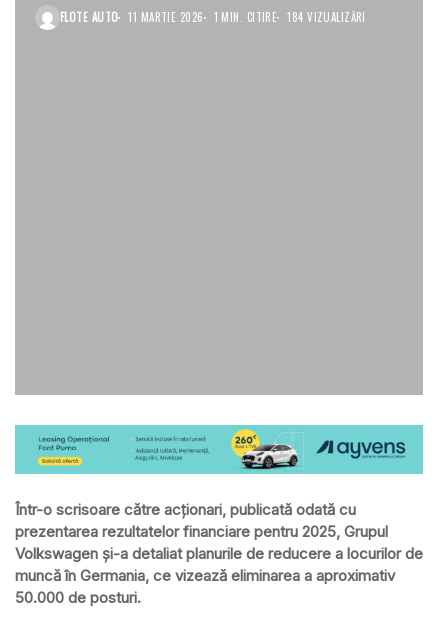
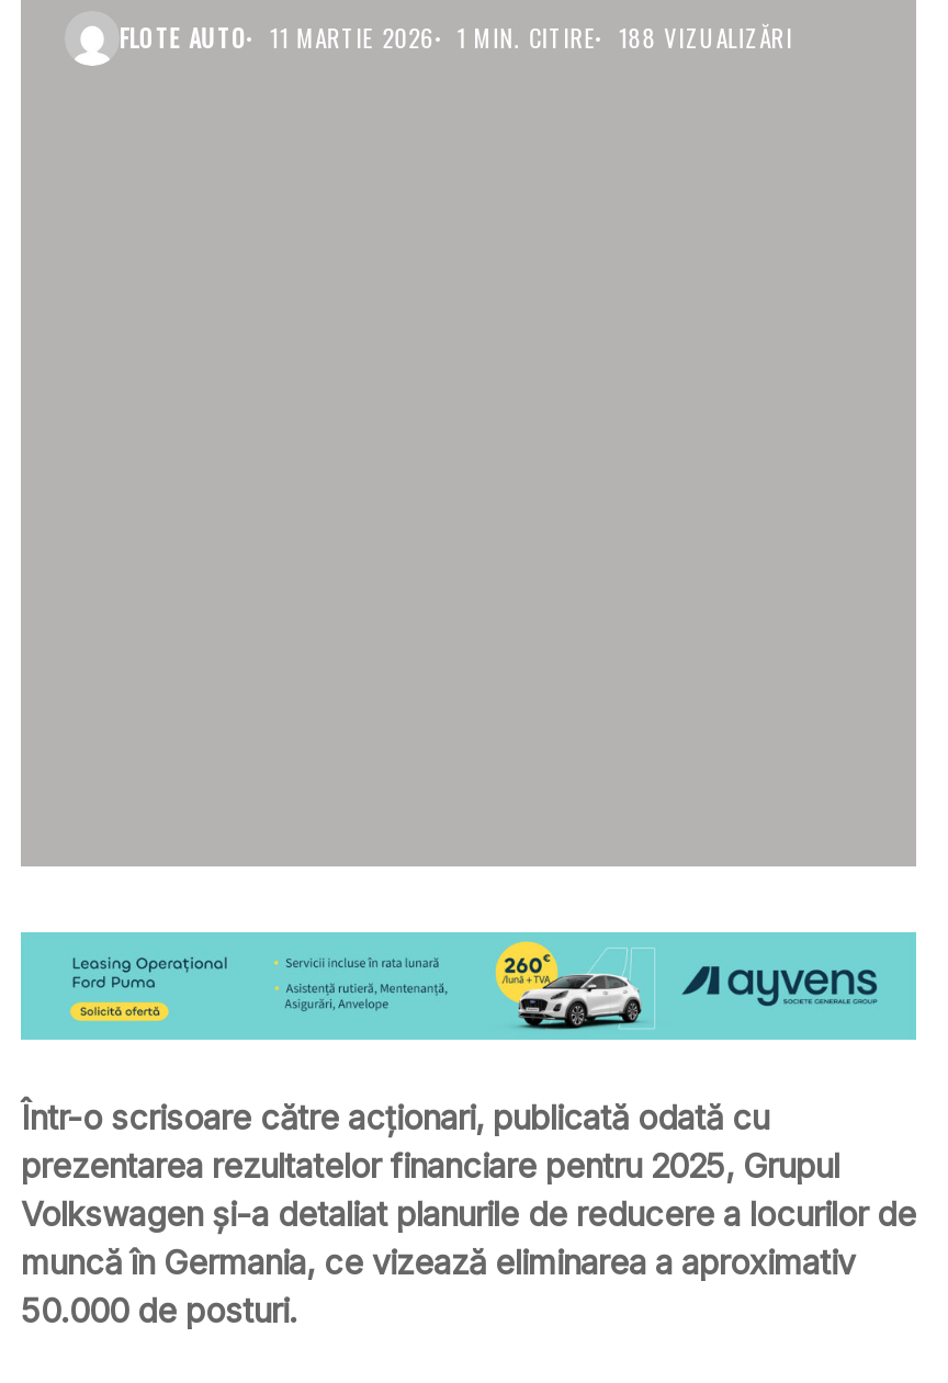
- FLOTE AUTO 11 MARTIE 2026 1 MIN. CITIRE 184 VIZUALIZĂRI
+ FLOTE AUTO 11 MARTIE 2026 1 MIN. CITIRE 188 VIZUALIZĂRI
